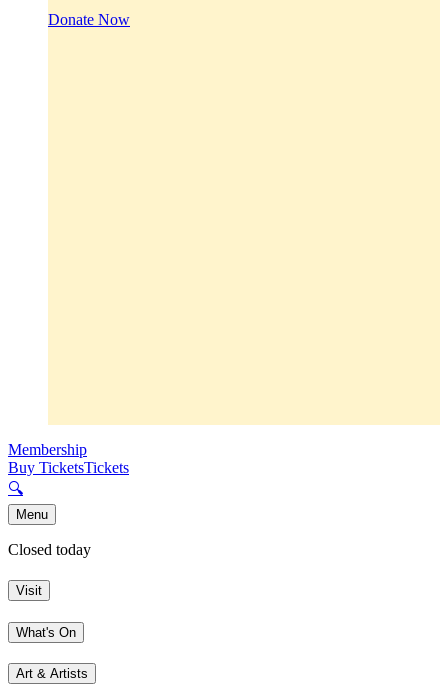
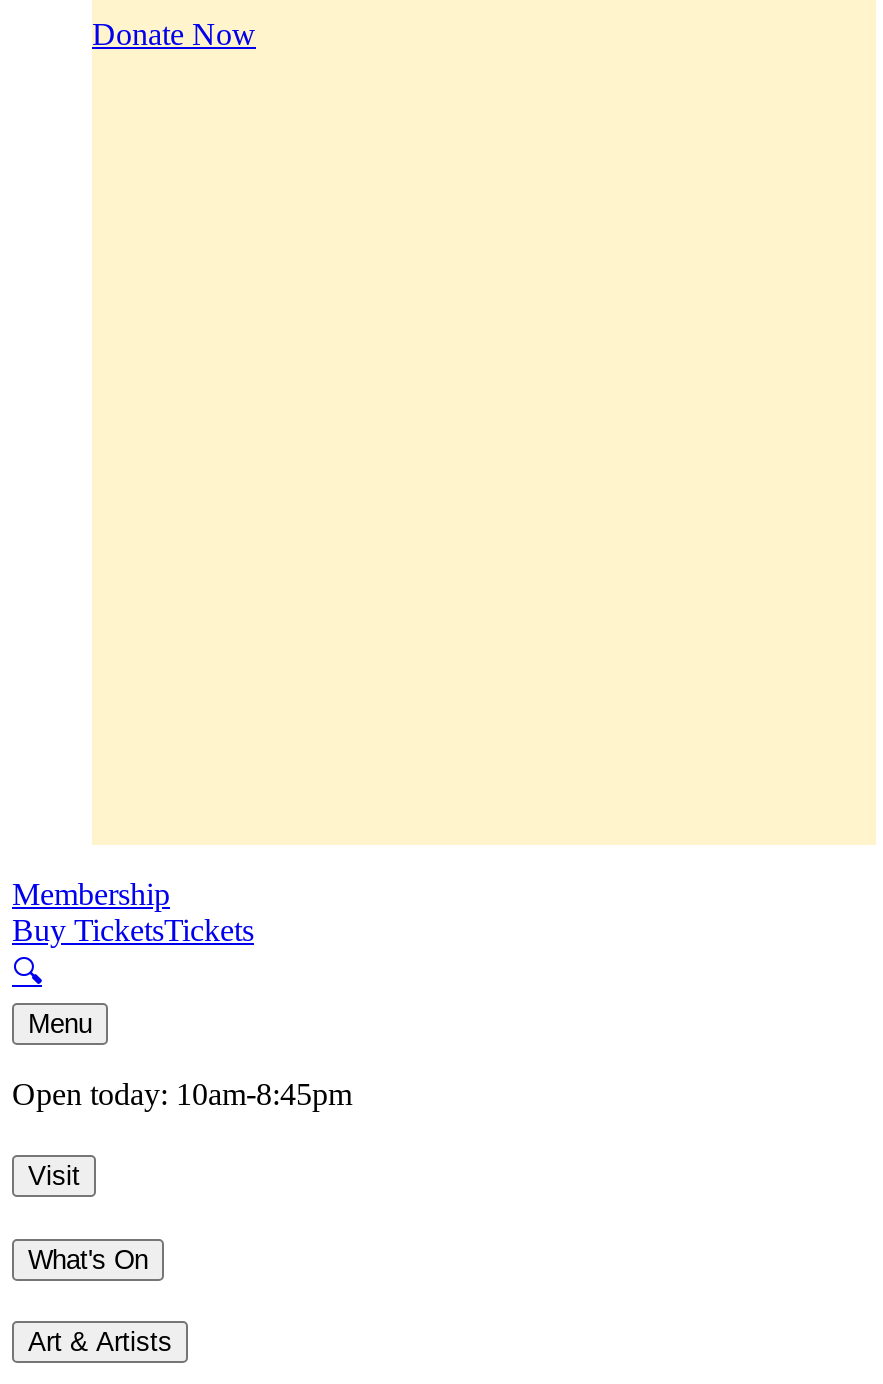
- Closed today
+ Open today: 10am-8:45pm
